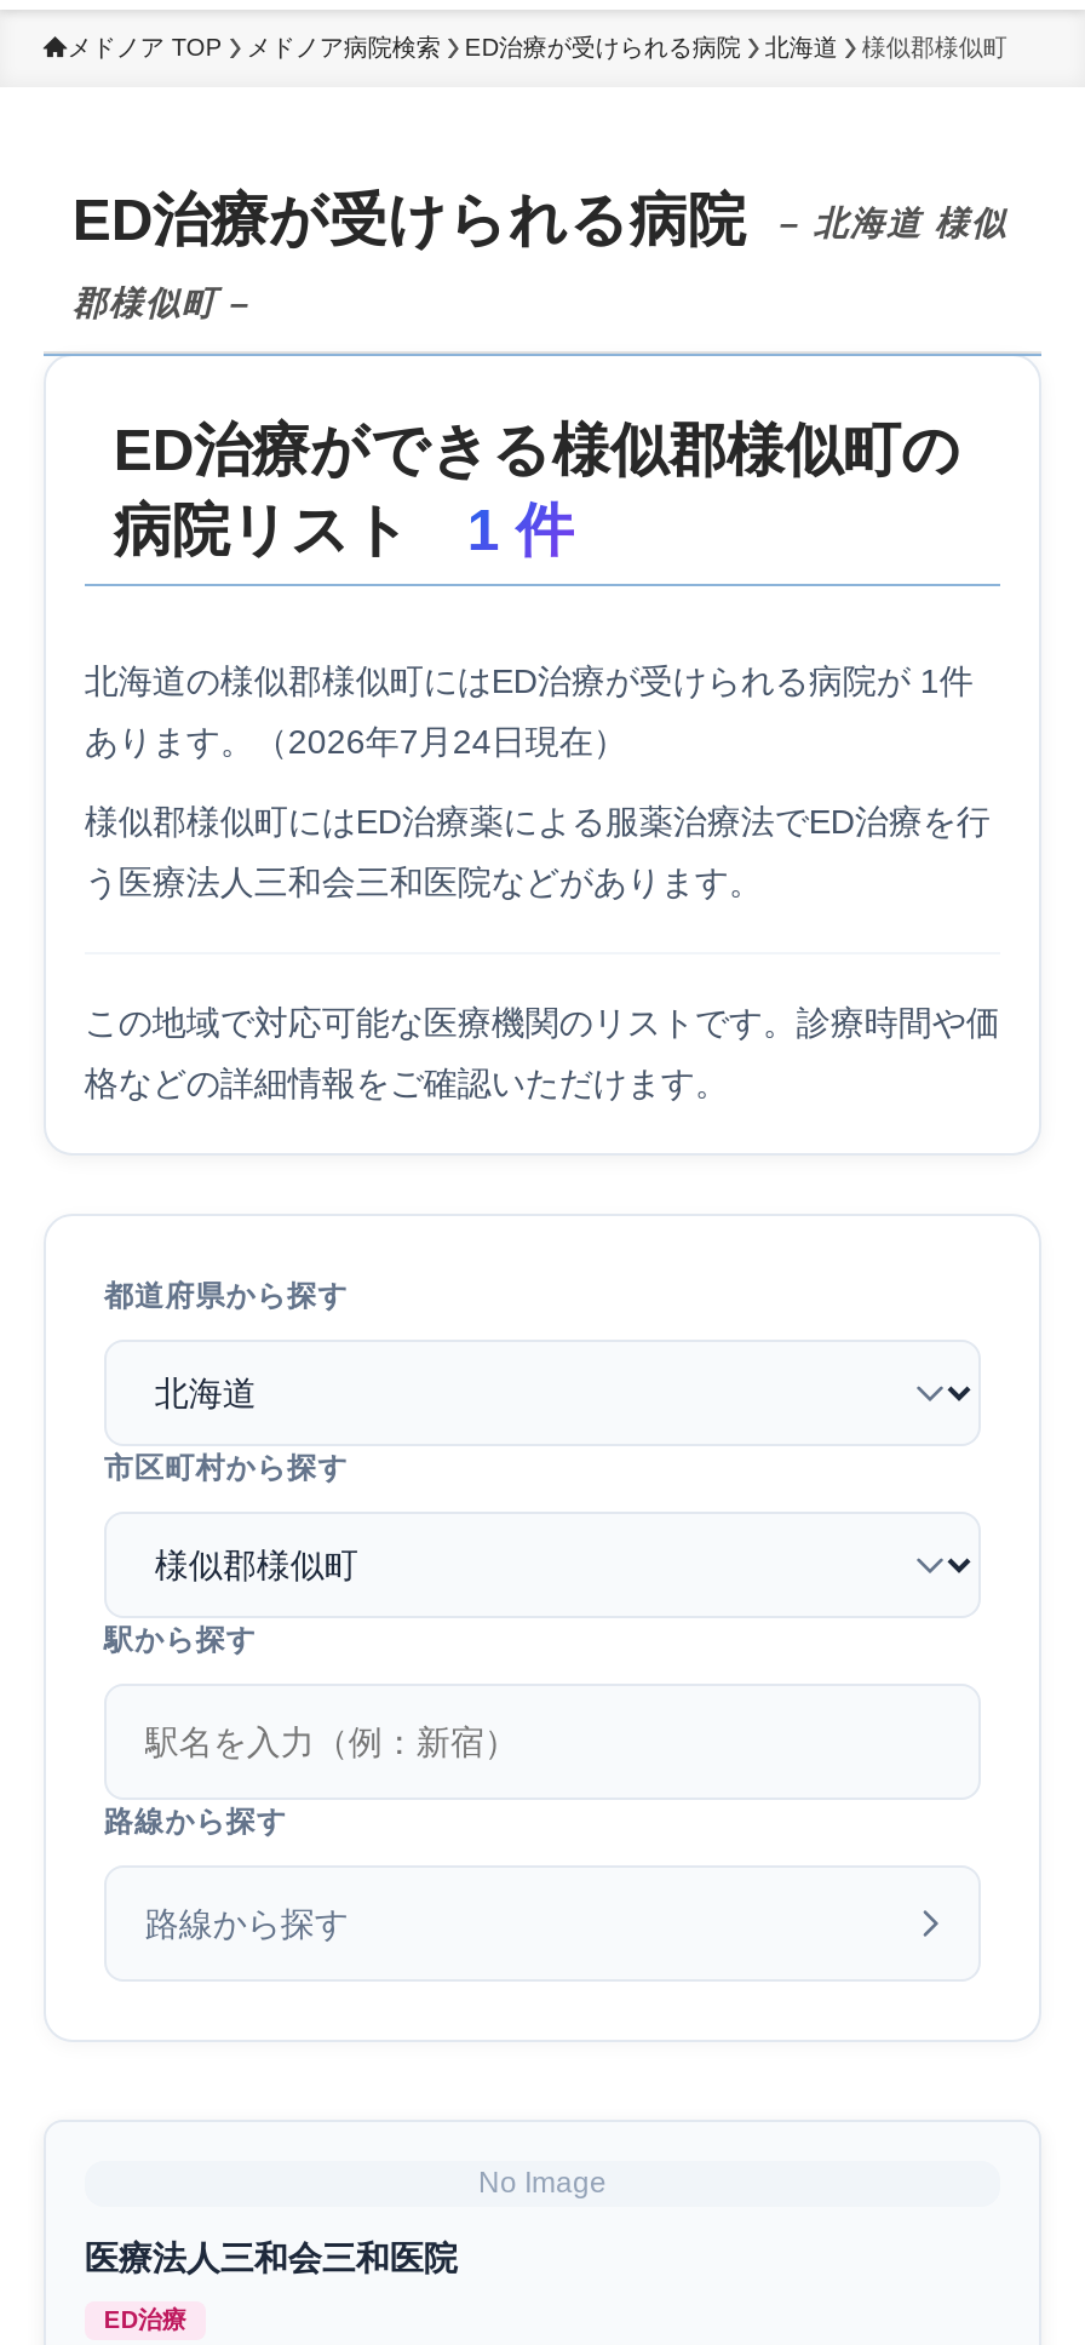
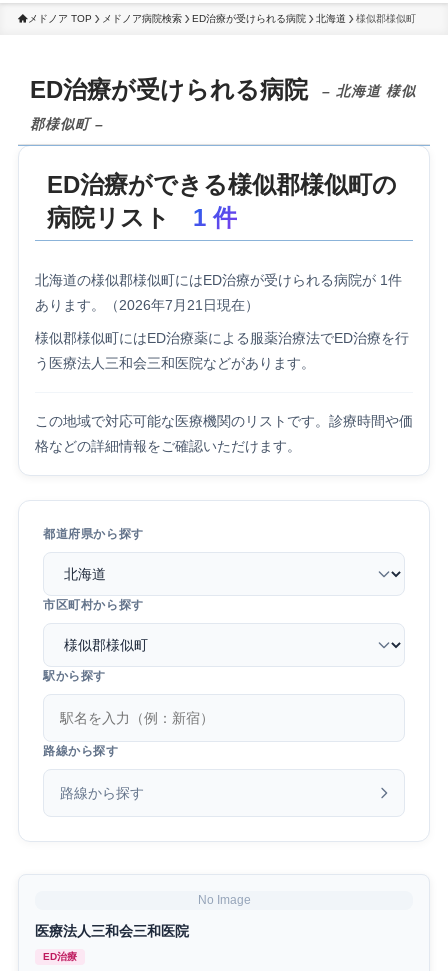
- あります。（2026年7月24日現在）
+ あります。（2026年7月21日現在）
